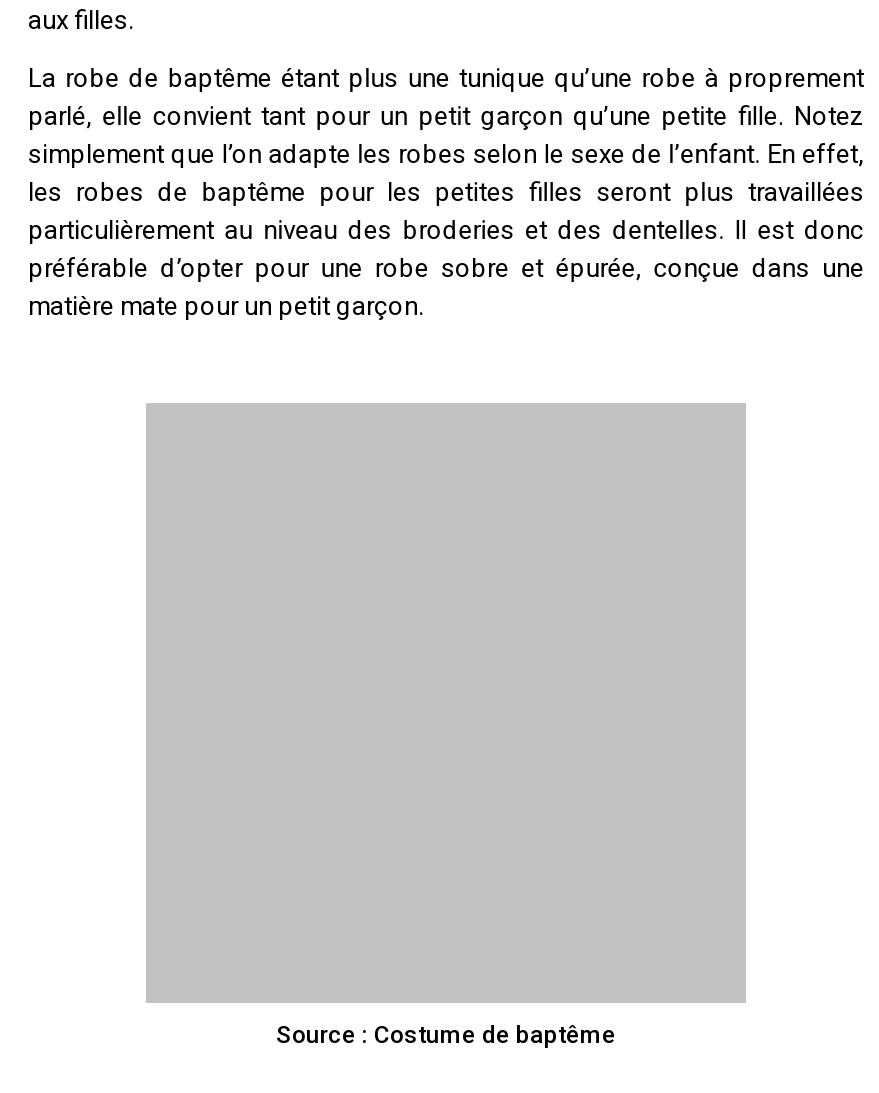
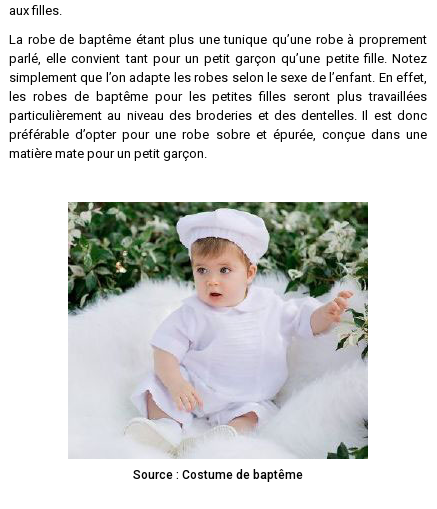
+ [image]
